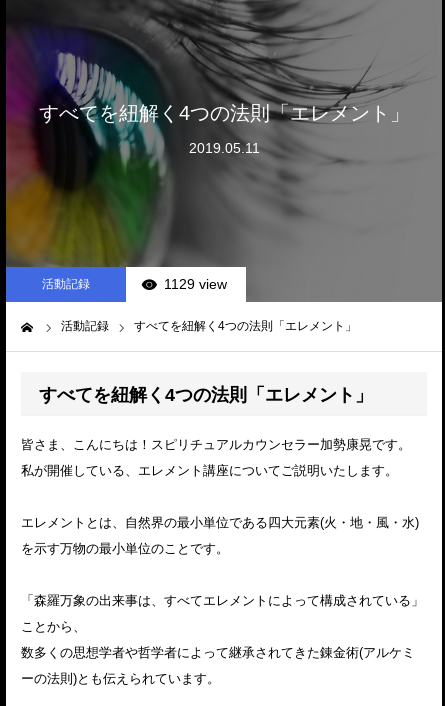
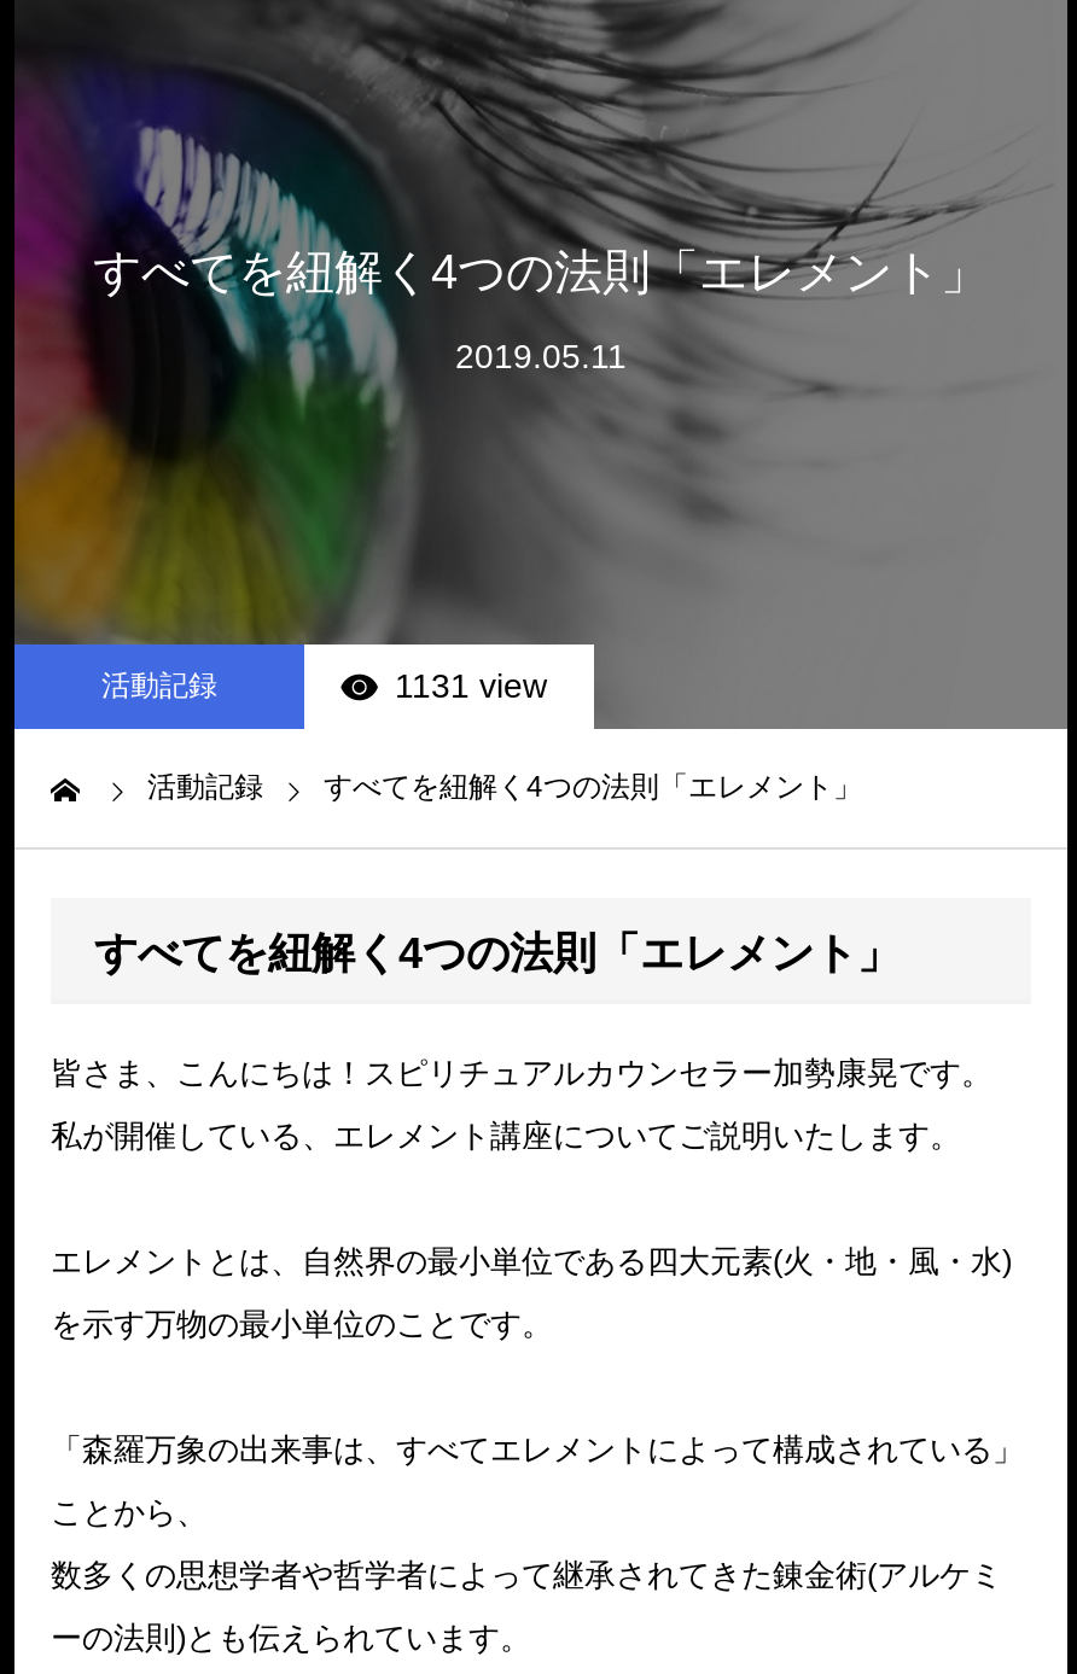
- 1129 view
+ 1131 view
